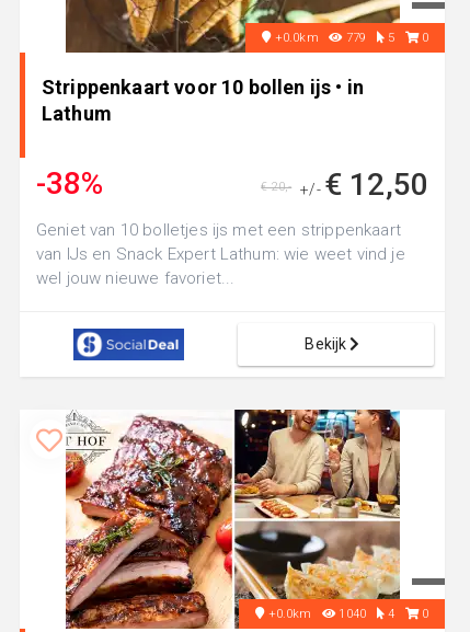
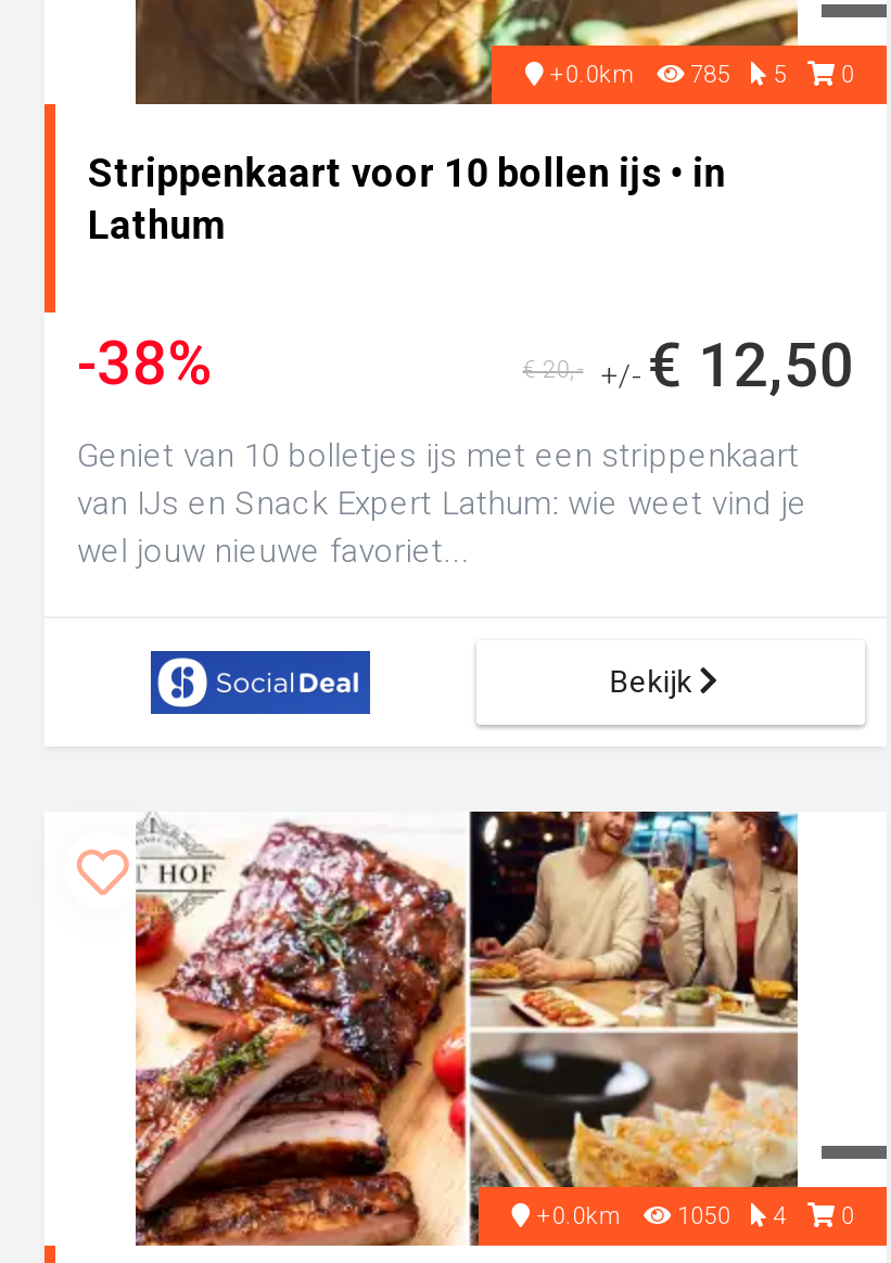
- +0.0km 779 5 0
+ +0.0km 785 5 0

- +0.0km 1040 4 0
+ +0.0km 1050 4 0
